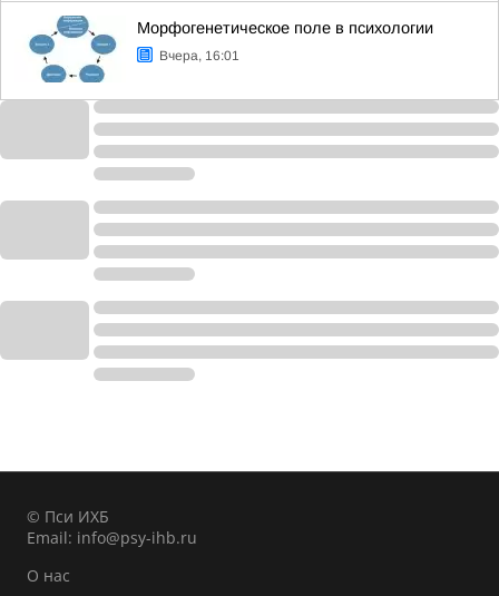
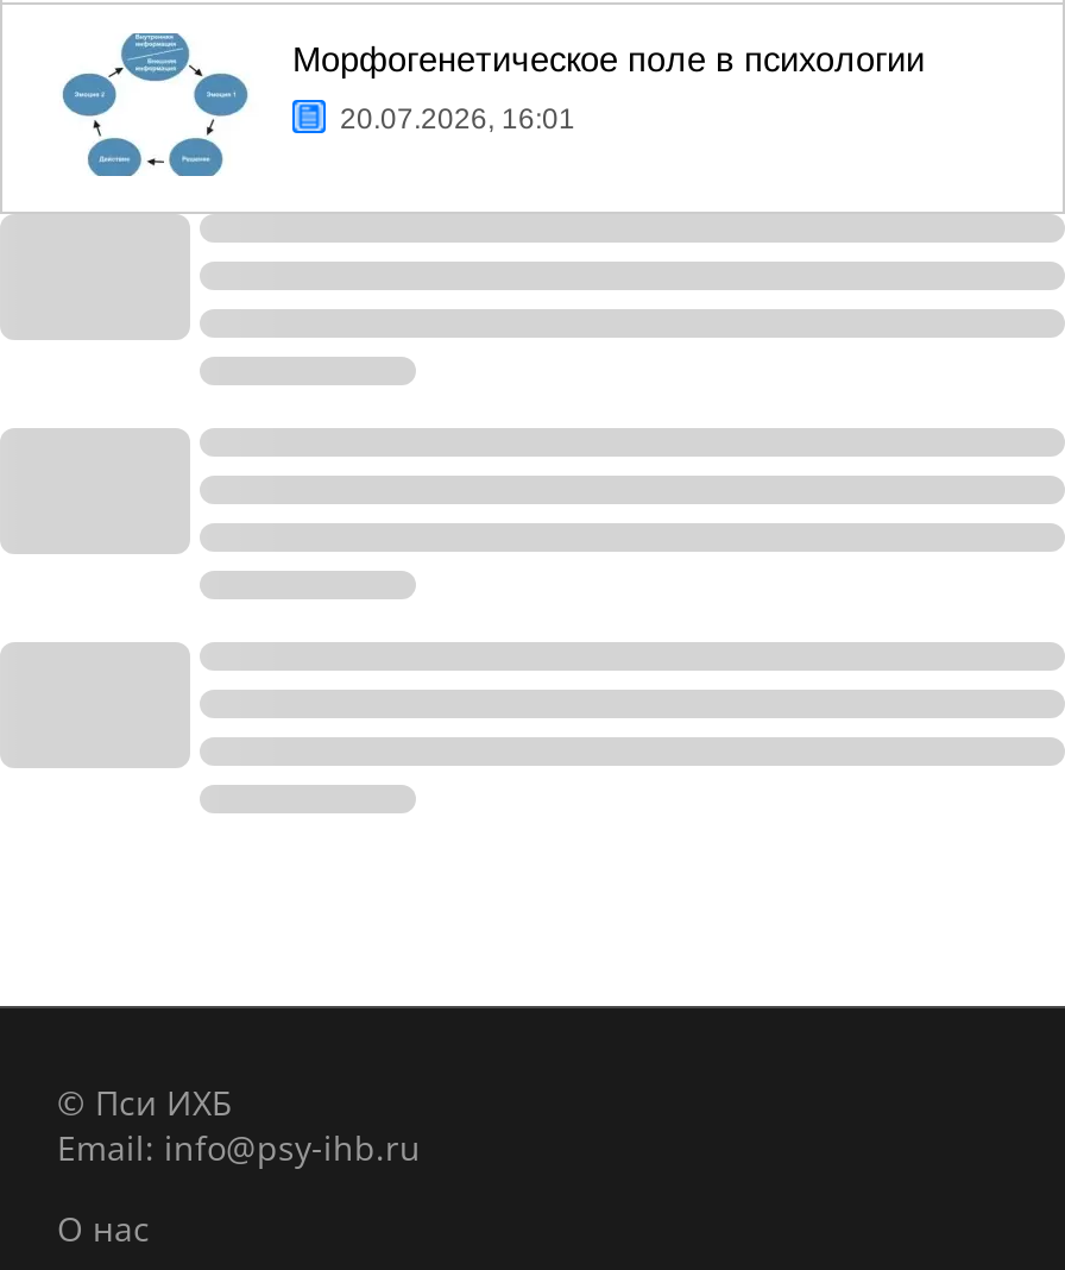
- Вчера, 16:01
+ 20.07.2026, 16:01
